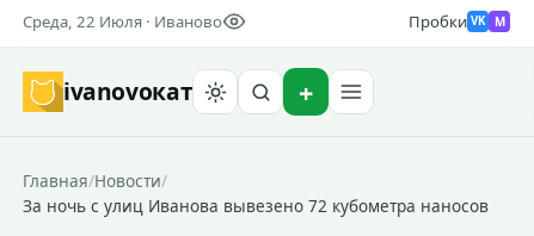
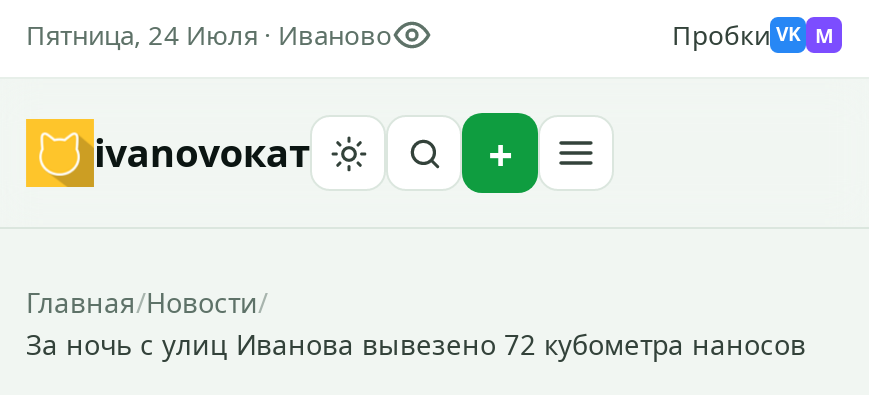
- Среда, 22 Июля · Иваново
+ Пятница, 24 Июля · Иваново
